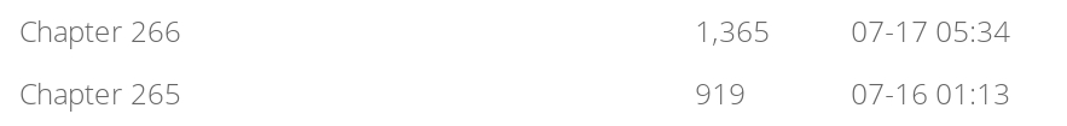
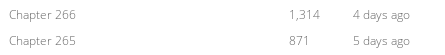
- 1,365
- 07-17 05:34
+ 1,314
+ 4 days ago

- 919
- 07-16 01:13
+ 871
+ 5 days ago
